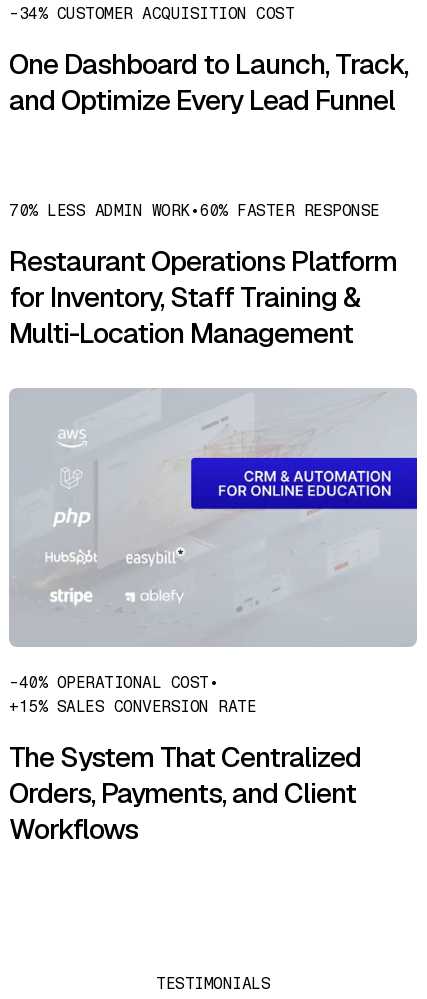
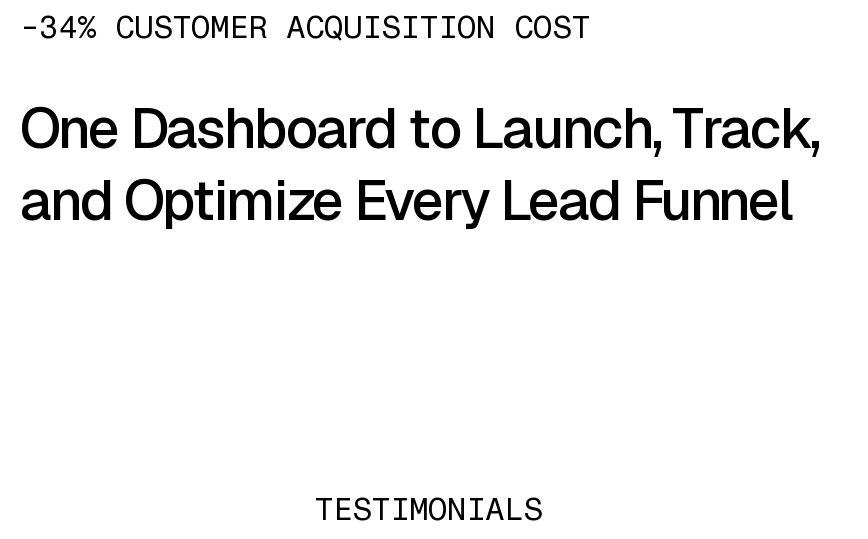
- 70% LESS ADMIN WORK• 60% FASTER RESPONSE
- Restaurant Operations Platform
- for Inventory, Staff Training &
- Multi-Location Management

- [image]
- -40% OPERATIONAL COST •
- +15% SALES CONVERSION RATE
- The System That Centralized
- Orders, Payments, and Client
- Workflows
